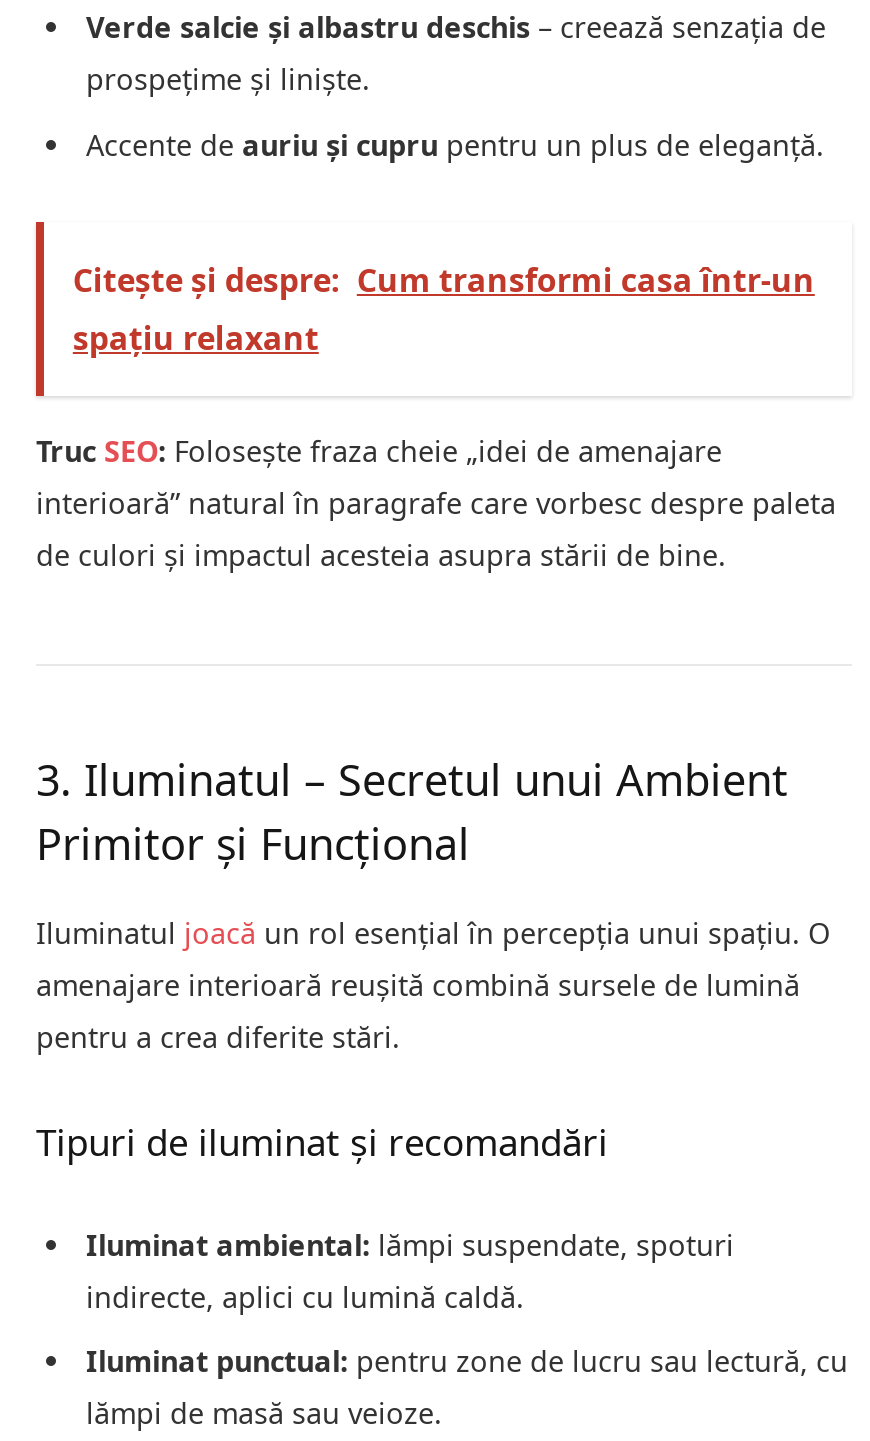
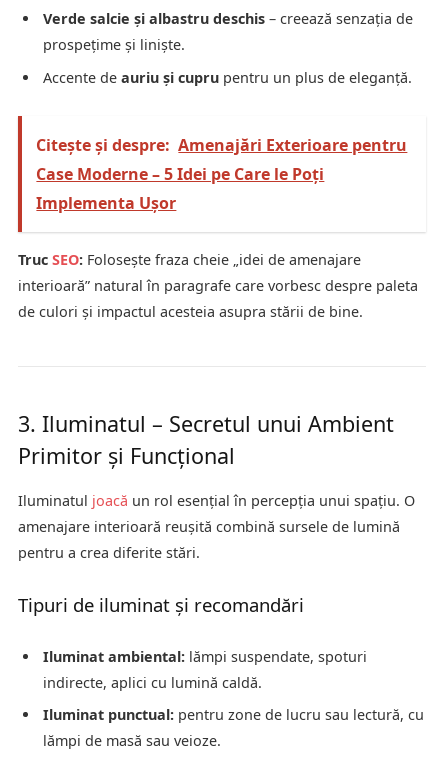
- Citește și despre: Cum transformi casa într-un
- spațiu relaxant
+ Citește și despre: Amenajări Exterioare pentru
+ Case Moderne – 5 Idei pe Care le Poți
+ Implementa Ușor
